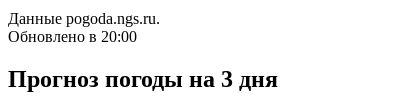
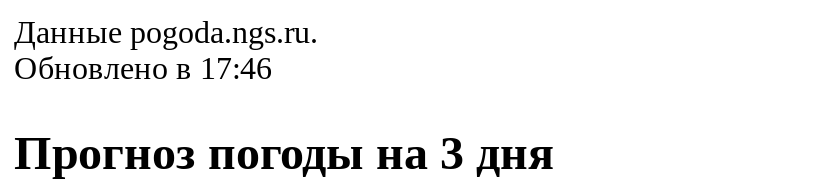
- Обновлено в 20:00
+ Обновлено в 17:46
